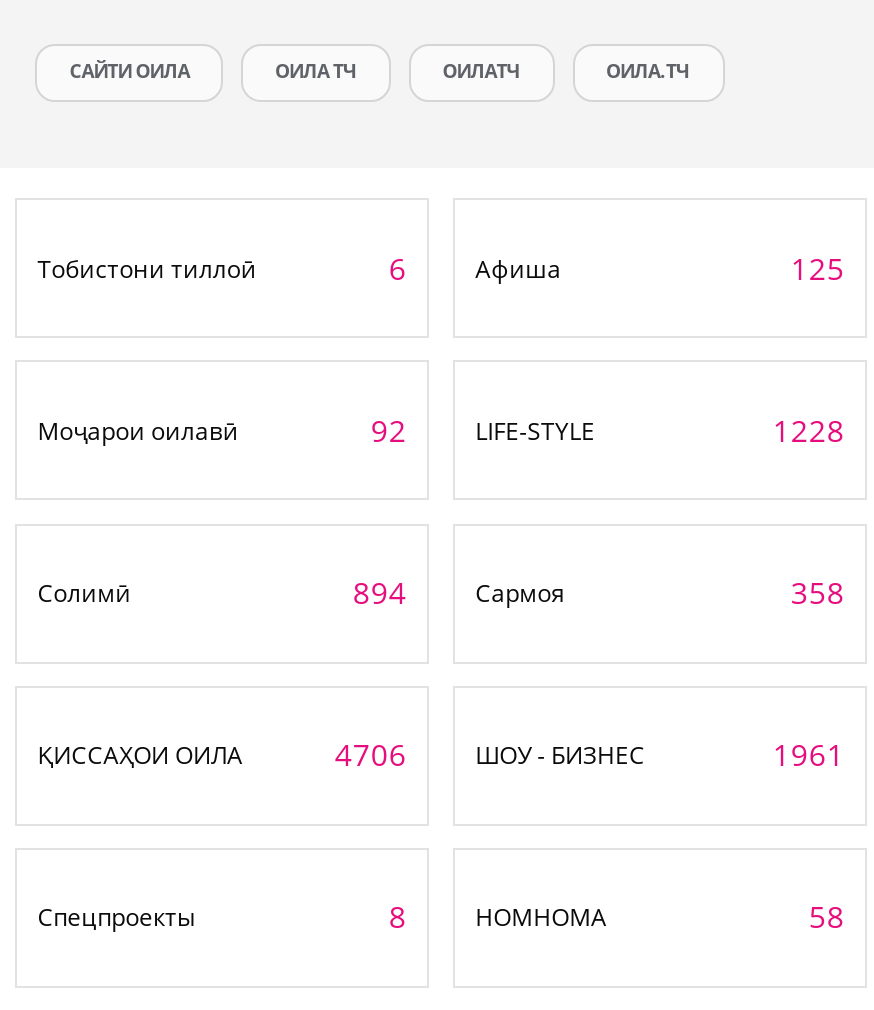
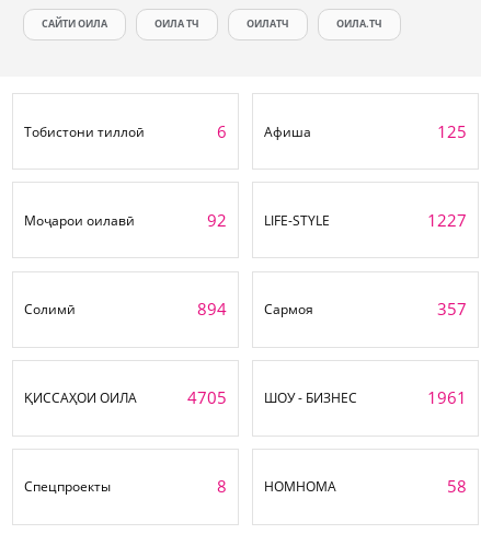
- 1228
+ 1227

- 358
+ 357

- 4706
+ 4705
